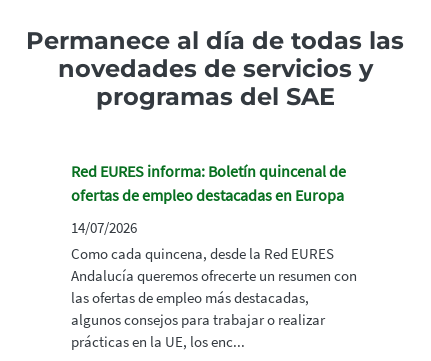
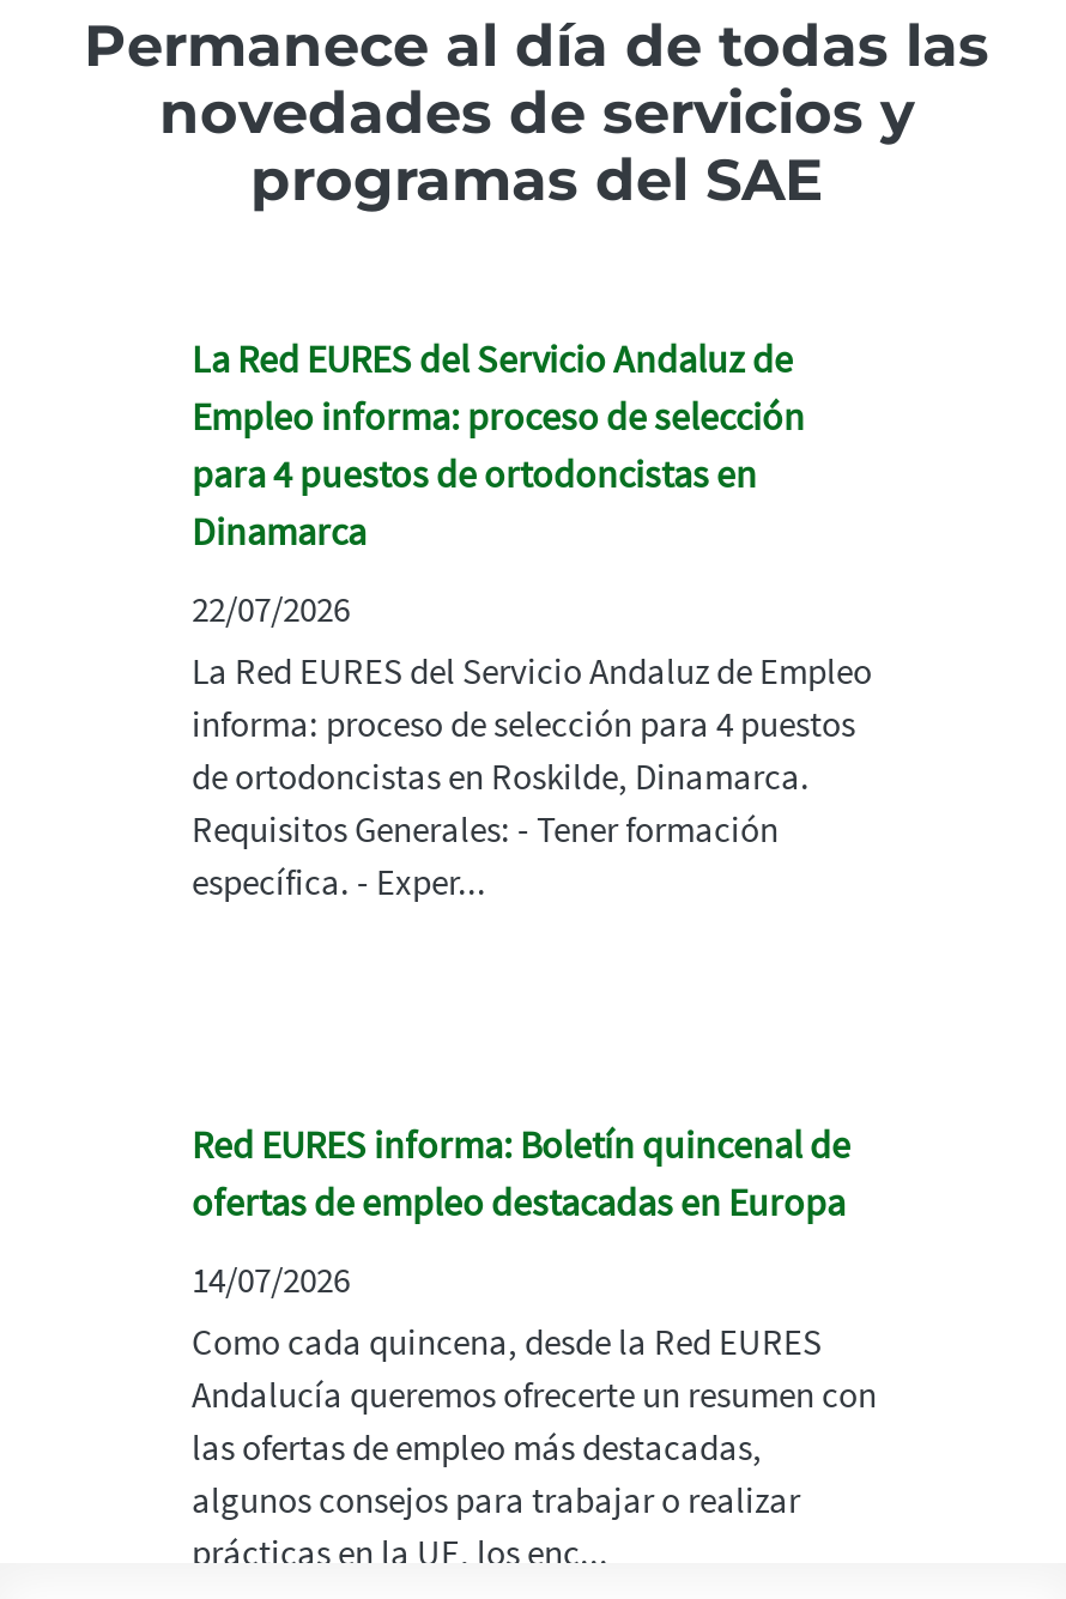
+ La Red EURES del Servicio Andaluz de
+ Empleo informa: proceso de selección
+ para 4 puestos de ortodoncistas en
+ Dinamarca
+ 22/07/2026
+ La Red EURES del Servicio Andaluz de Empleo
+ informa: proceso de selección para 4 puestos
+ de ortodoncistas en Roskilde, Dinamarca.
+ Requisitos Generales: - Tener formación
+ específica. - Exper...
